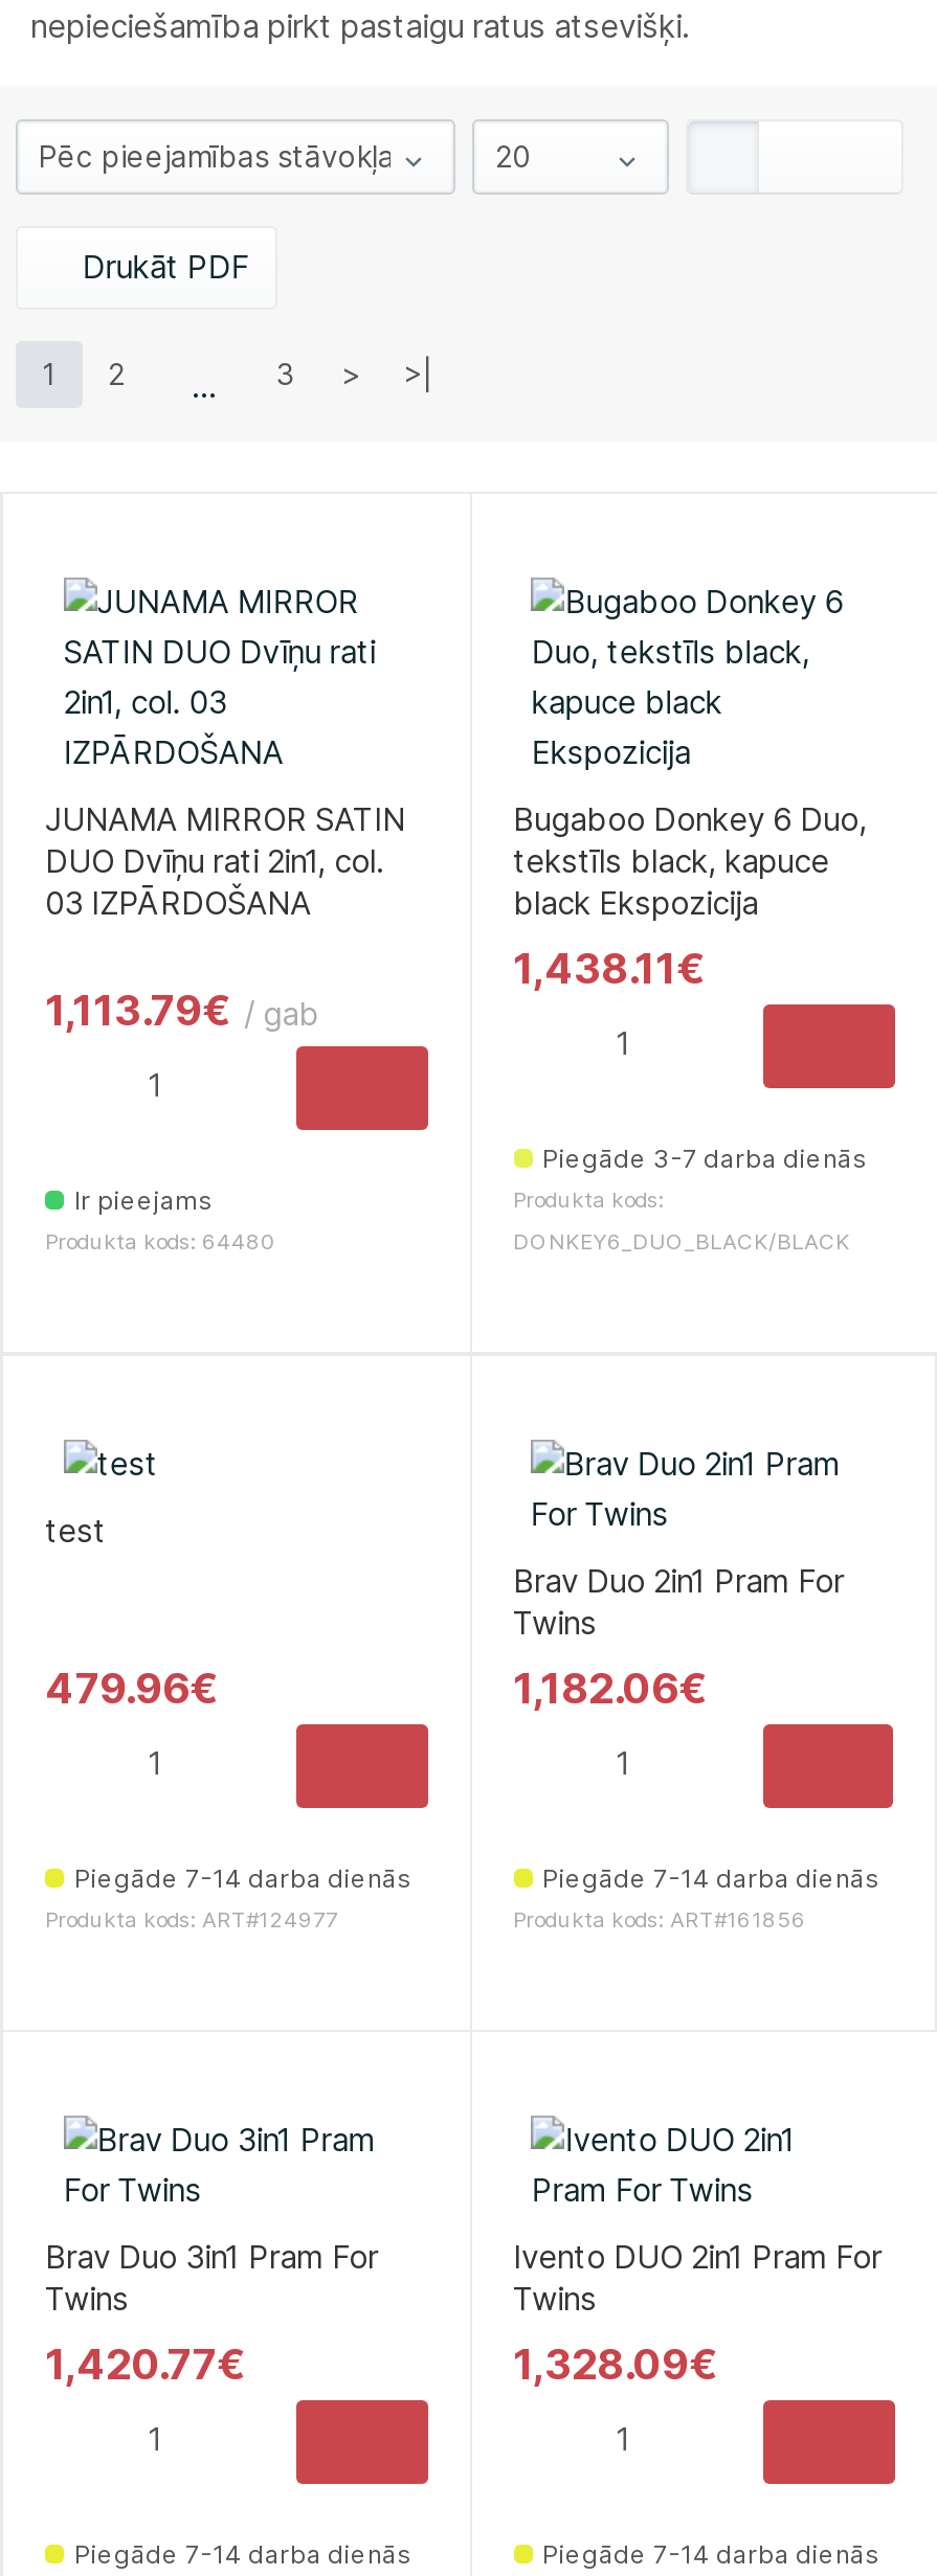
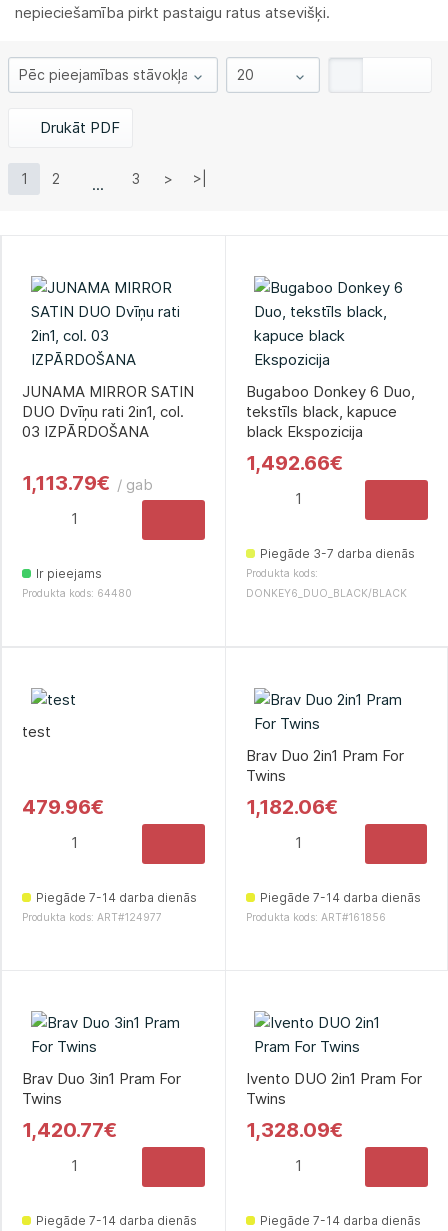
- 1,438.11€
+ 1,492.66€
